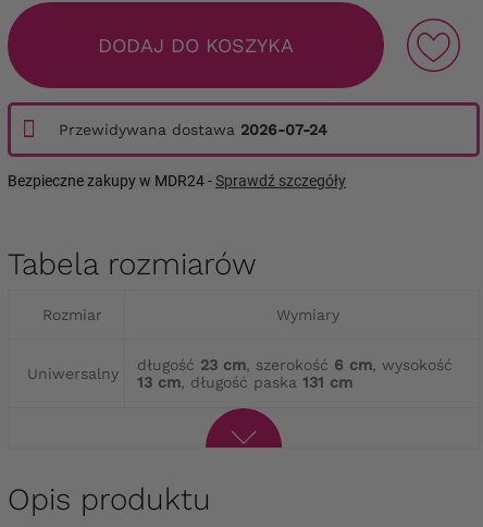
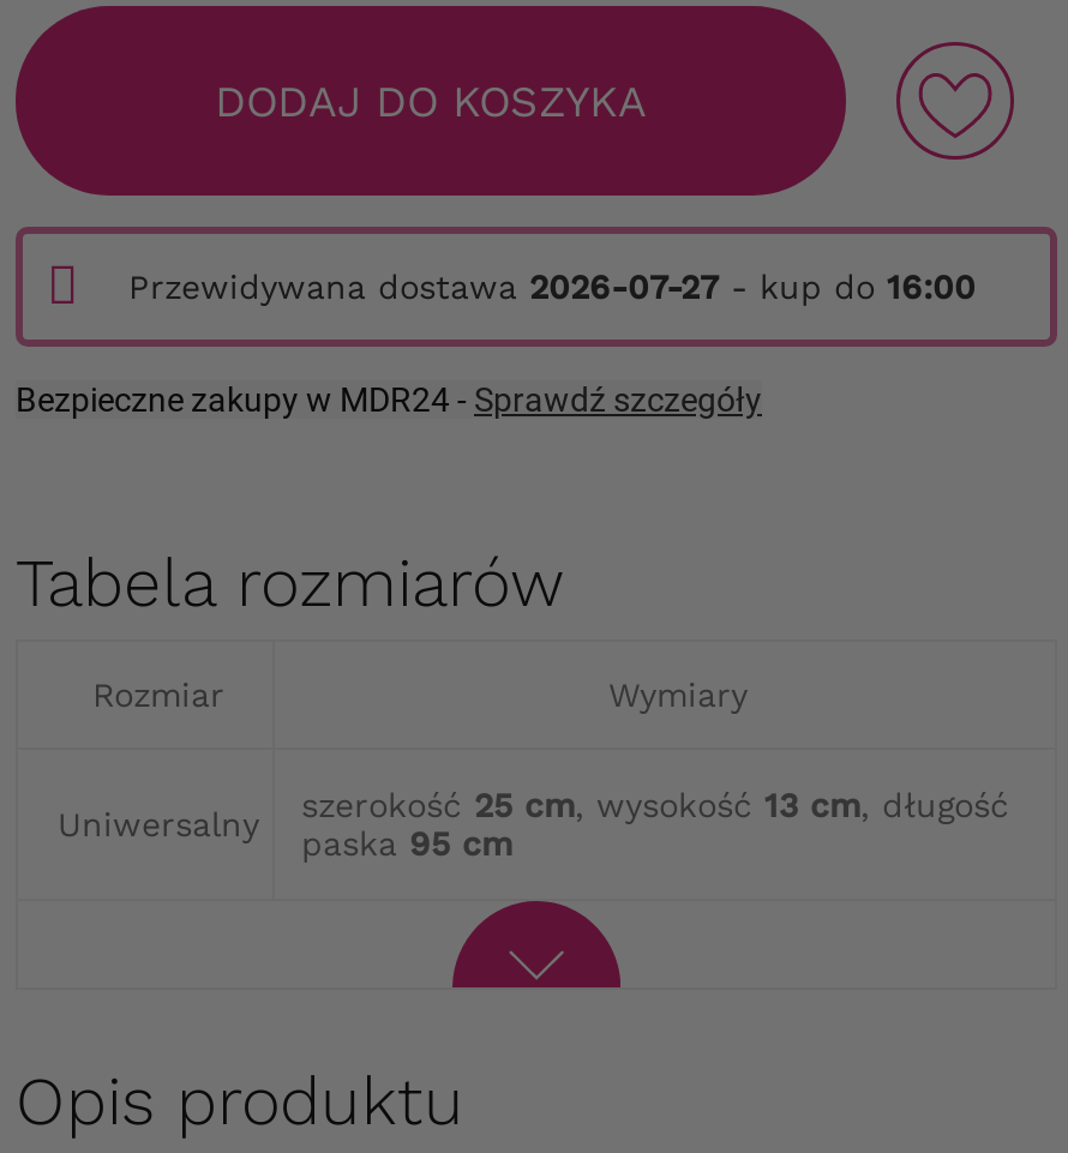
- Przewidywana dostawa 2026-07-24
+ Przewidywana dostawa 2026-07-27 - kup do 16:00

- długość 23 cm, szerokość 6 cm, wysokość
- 13 cm, długość paska 131 cm
+ szerokość 25 cm, wysokość 13 cm, długość
+ paska 95 cm
